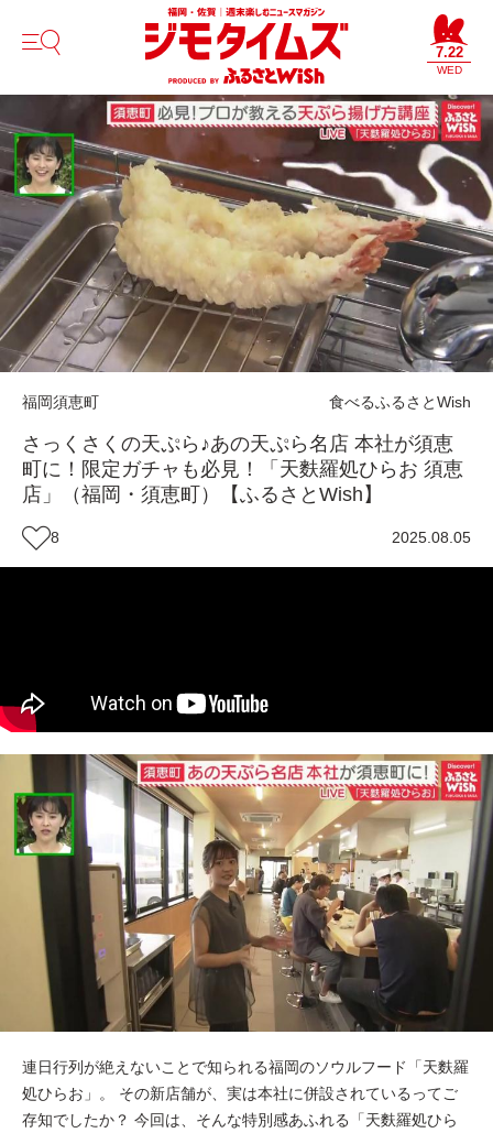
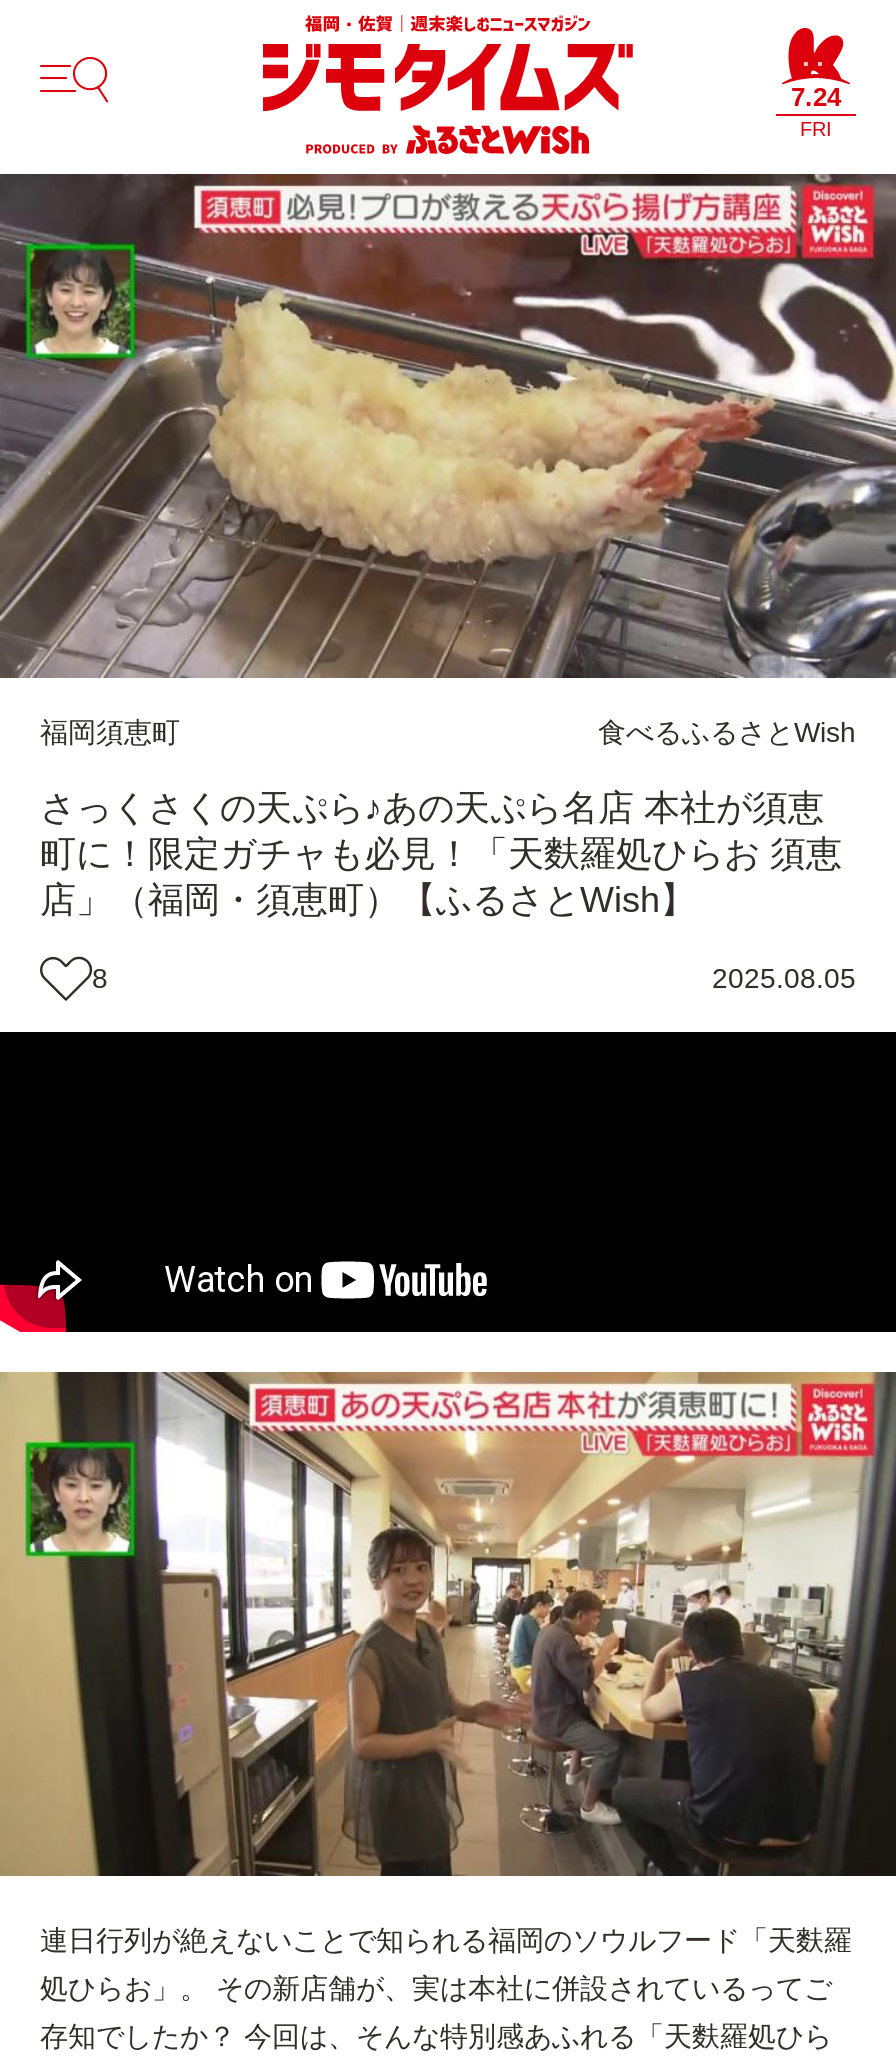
- 7.22
- WED
+ 7.24
+ FRI
